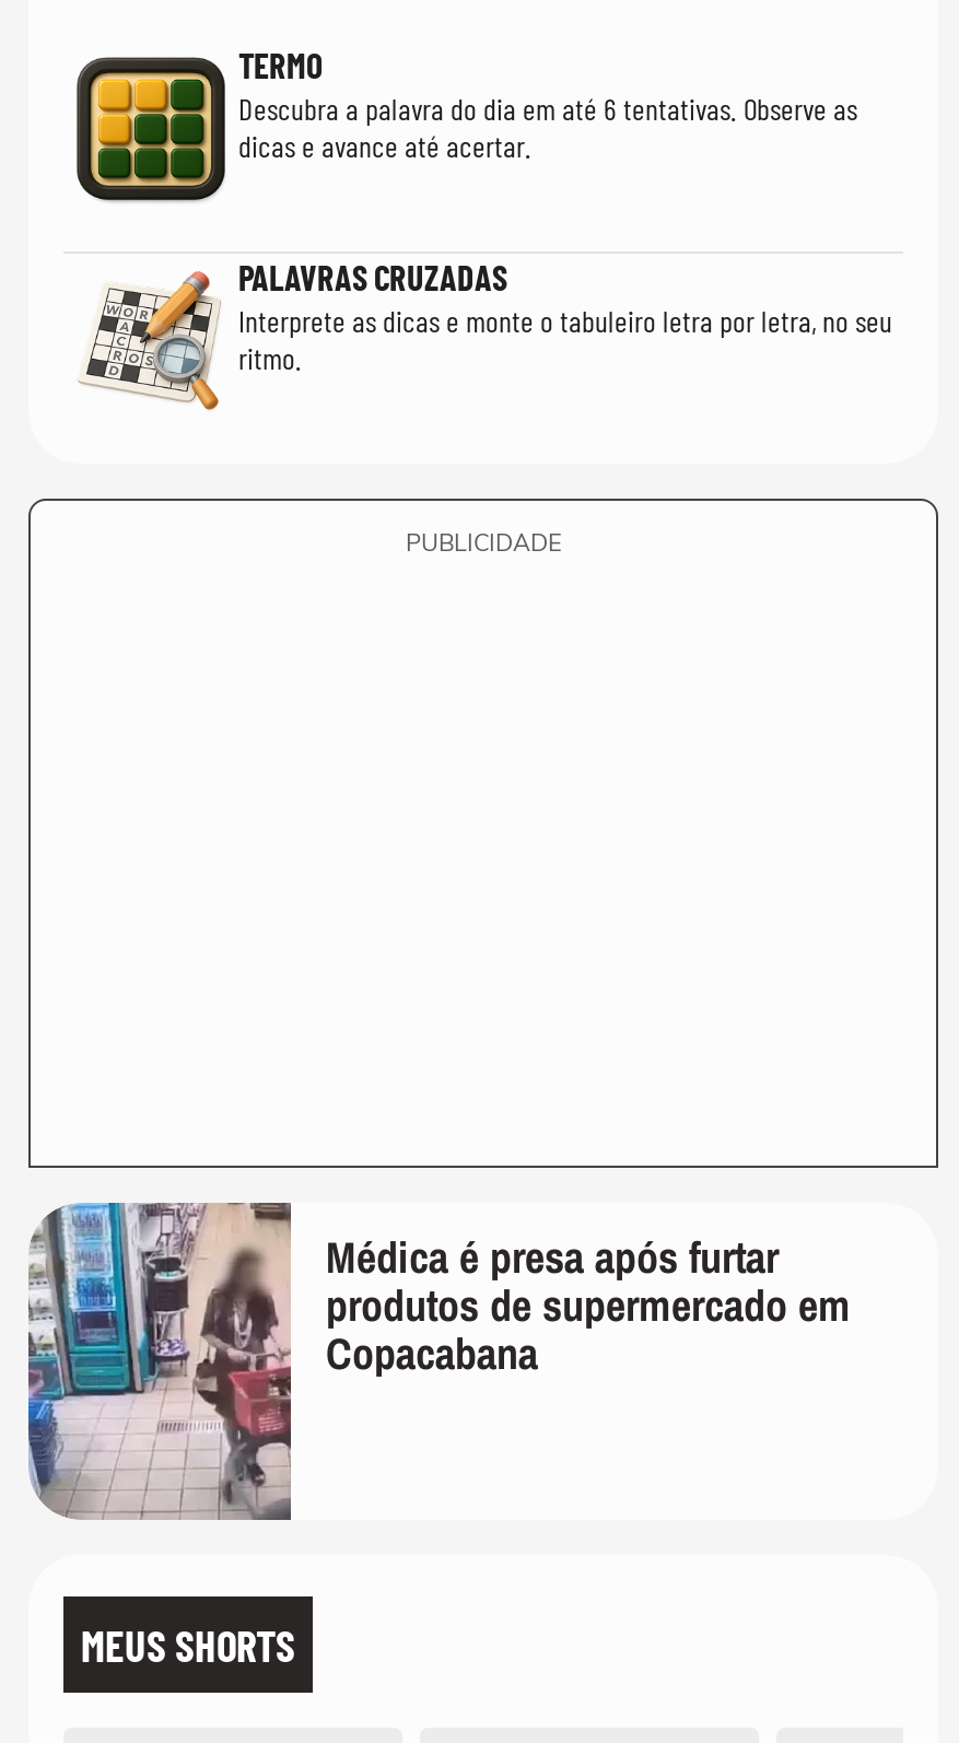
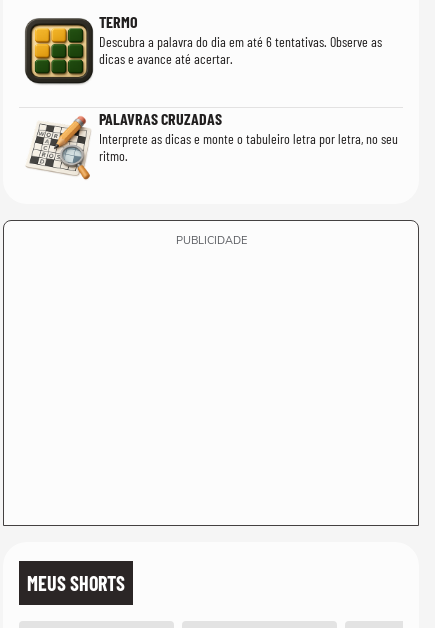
- [image]
- Médica é presa após furtar
- produtos de supermercado em
- Copacabana
